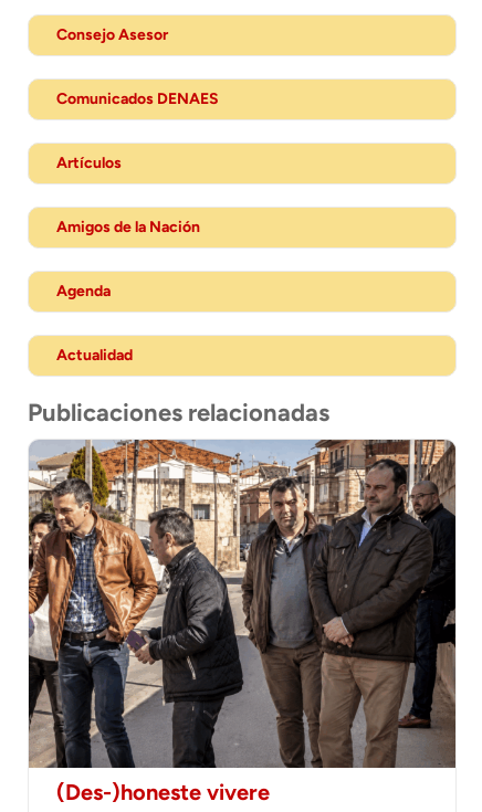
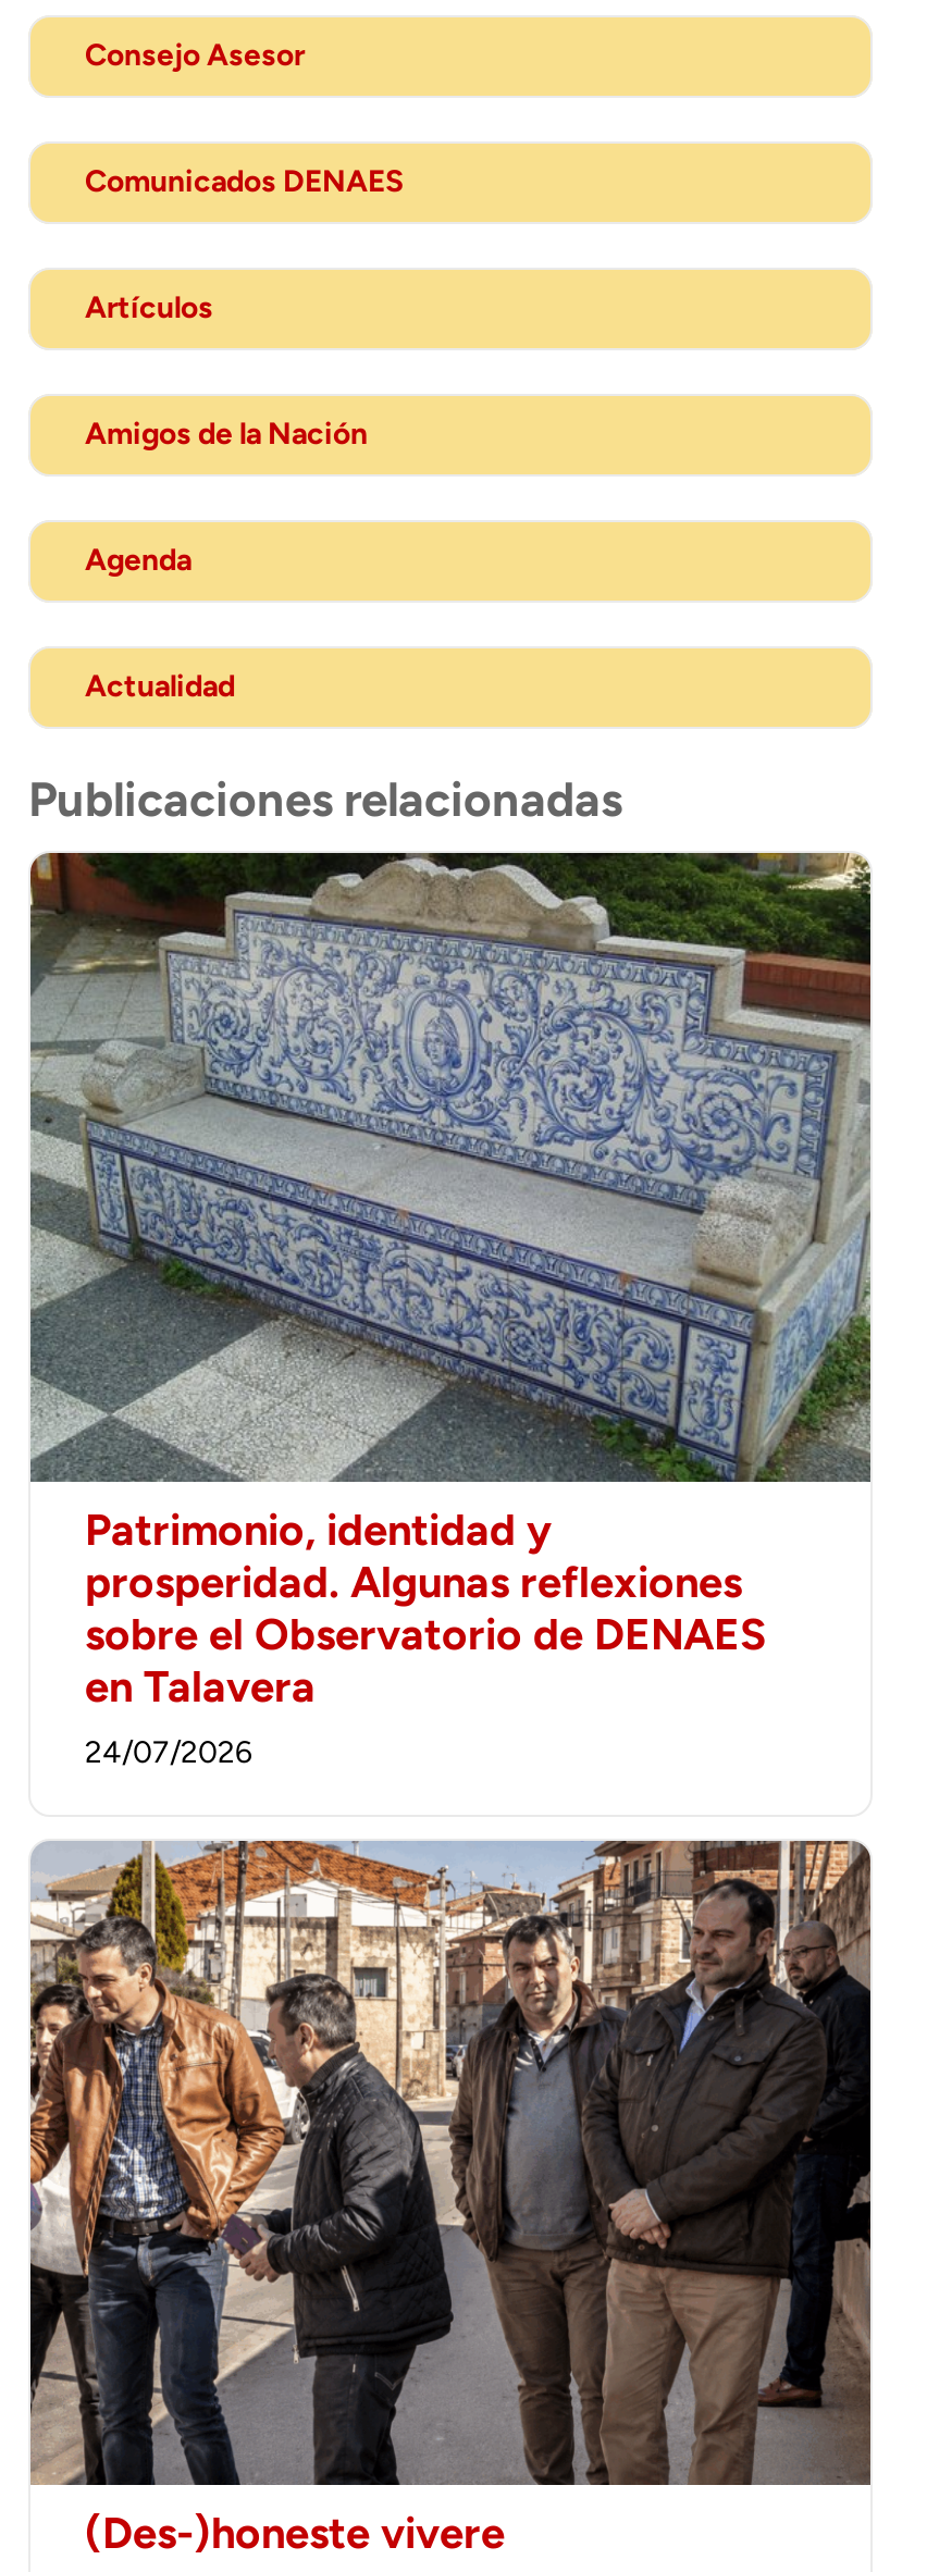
+ [image]
+ Patrimonio, identidad y
+ prosperidad. Algunas reflexiones
+ sobre el Observatorio de DENAES
+ en Talavera
+ 24/07/2026
